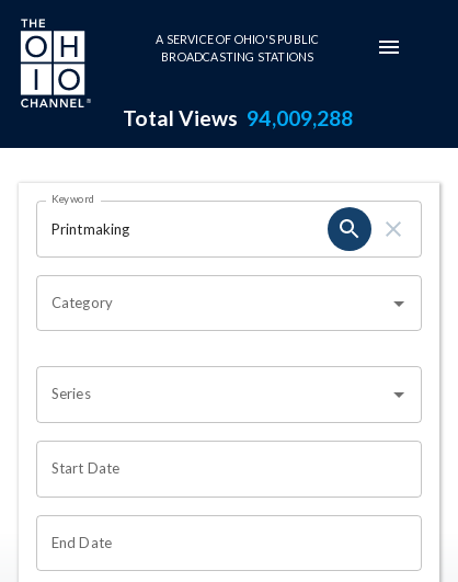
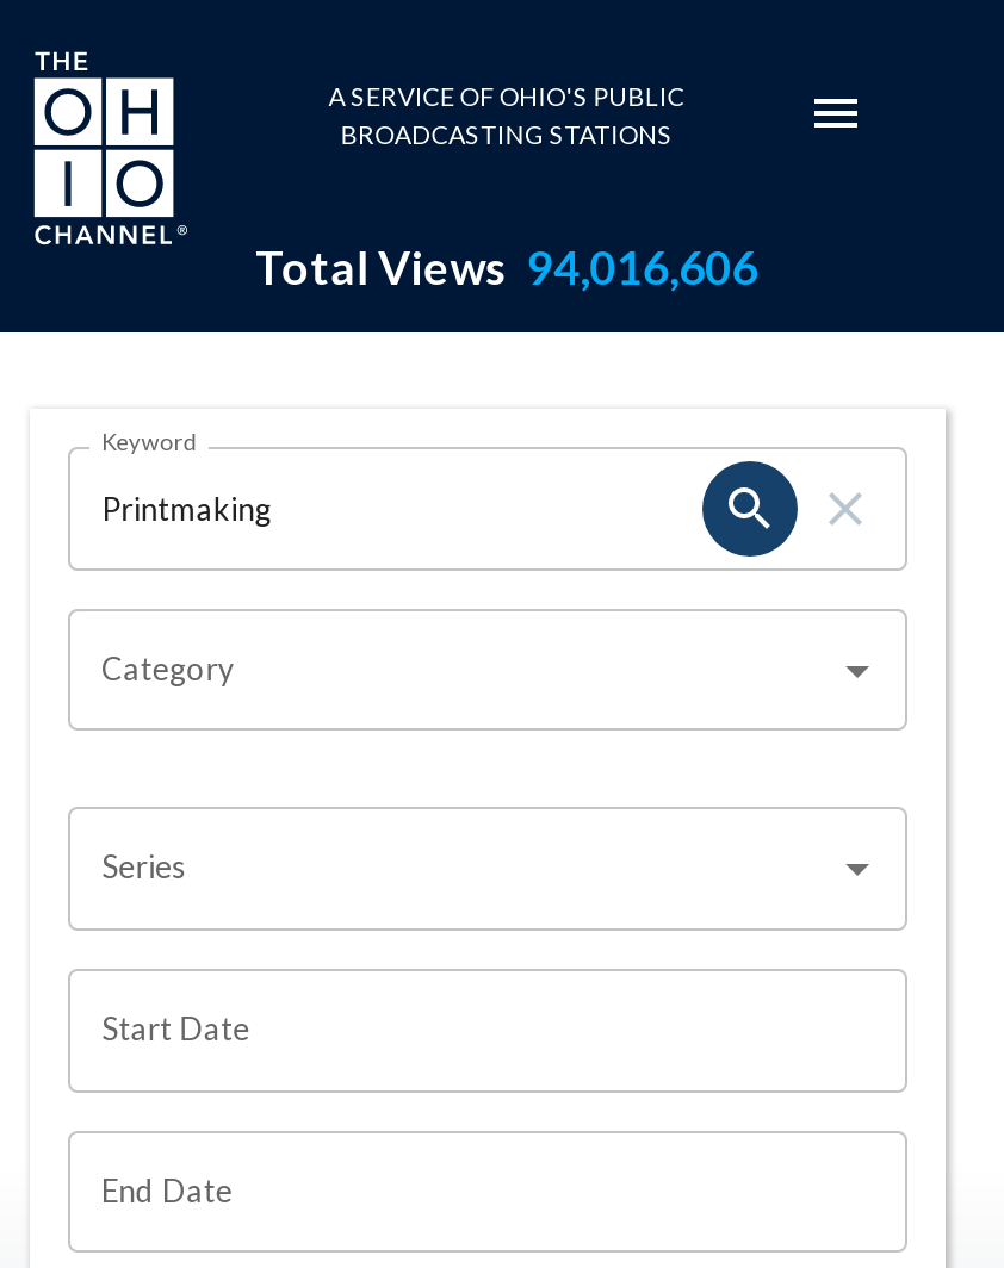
- Total Views 94,009,288
+ Total Views 94,016,606
